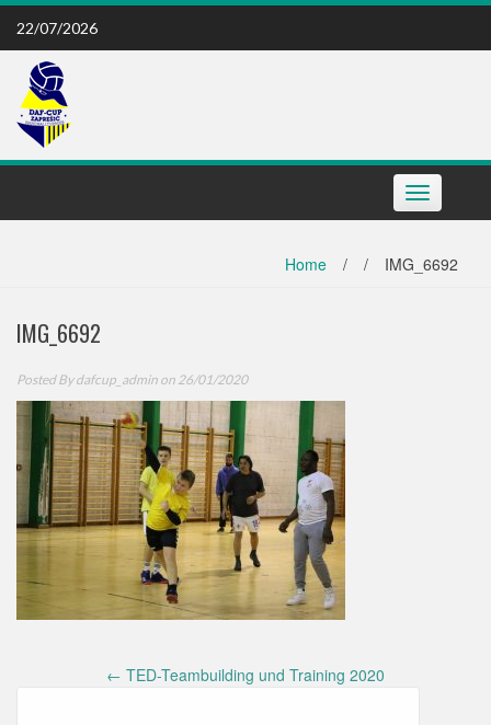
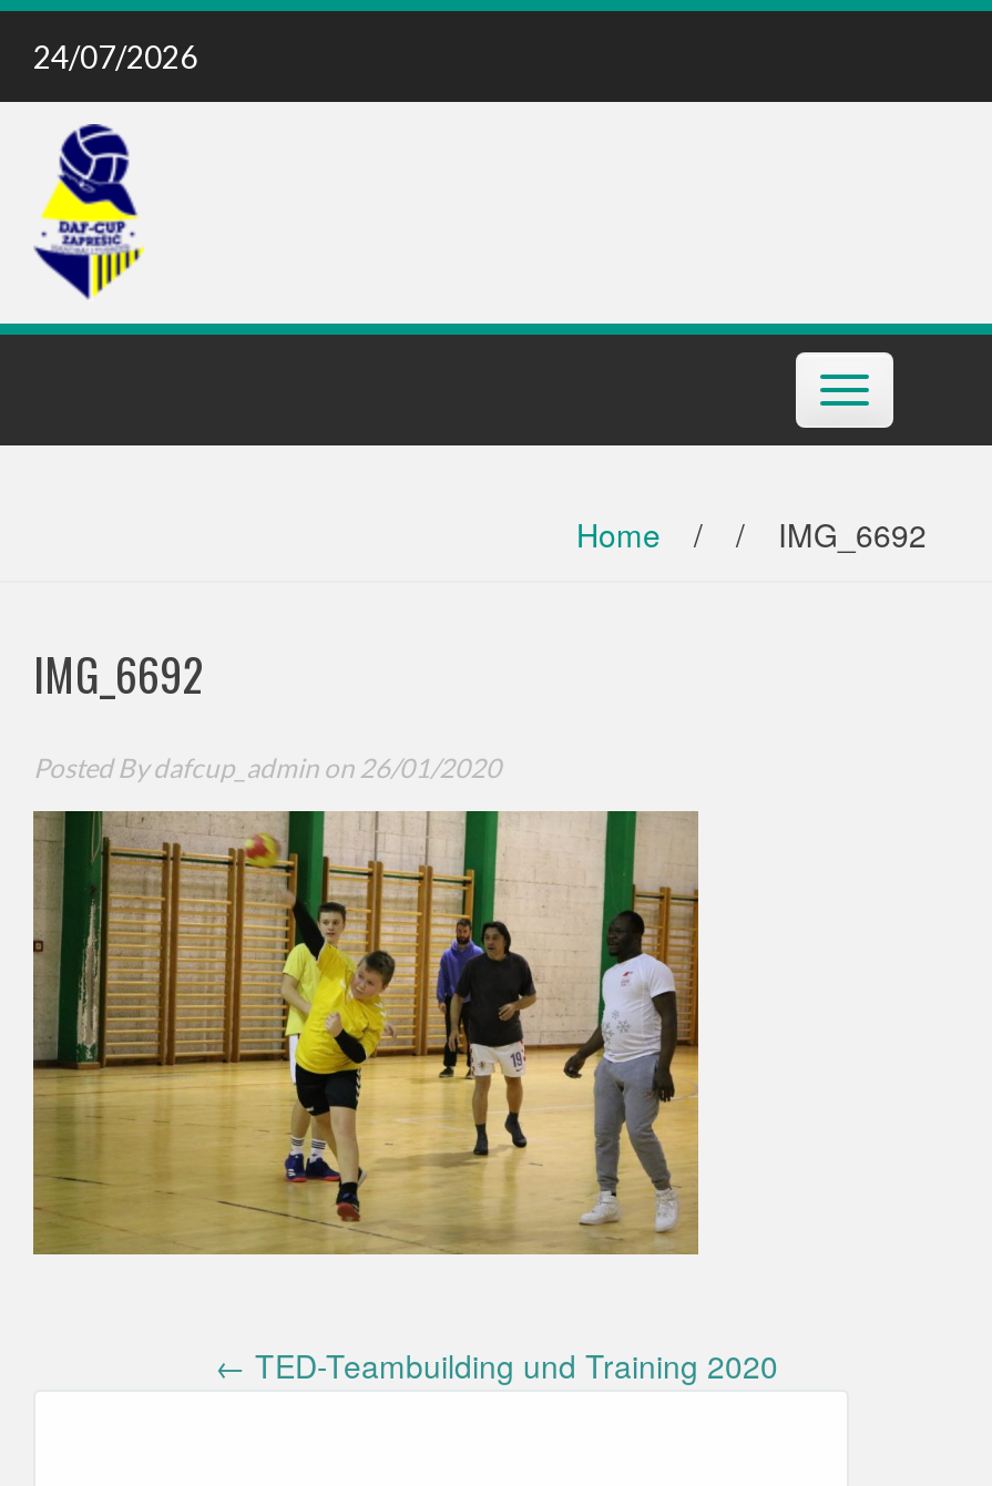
- 22/07/2026
+ 24/07/2026
